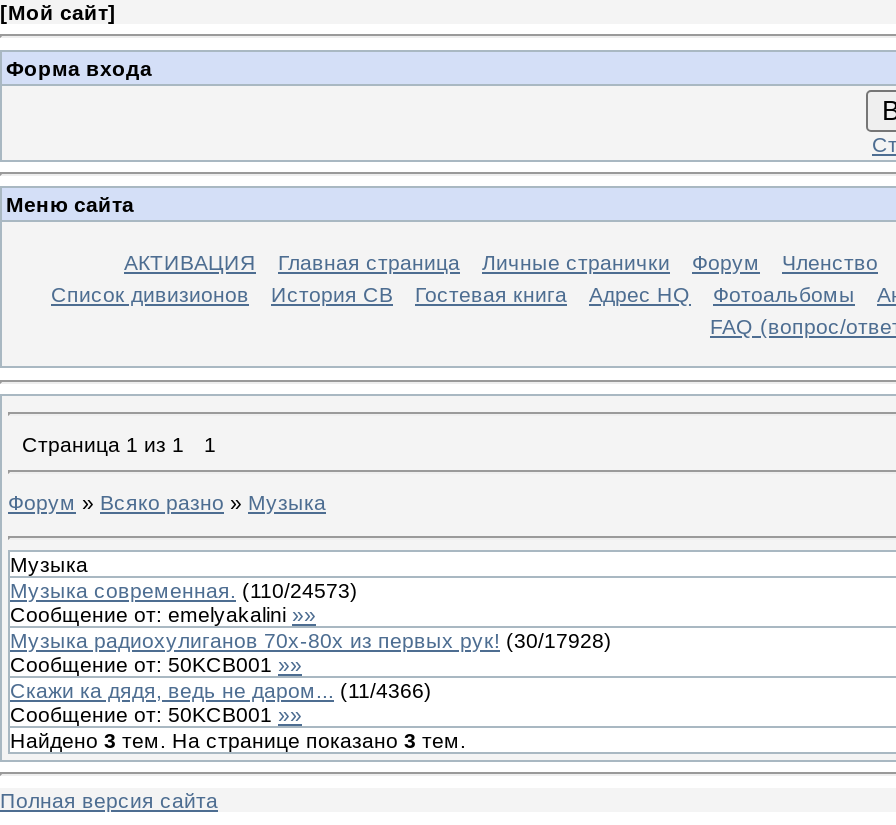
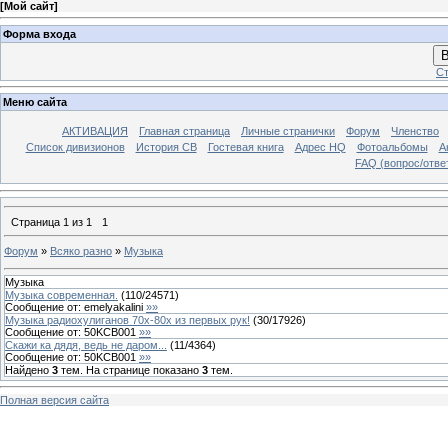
- Музыка современная. (110/24573)
+ Музыка современная. (110/24571)

- Музыка радиохулиганов 70х-80х из первых рук! (30/17928)
+ Музыка радиохулиганов 70х-80х из первых рук! (30/17926)

- Скажи ка дядя, ведь не даром... (11 / 4366)
+ Скажи ка дядя, ведь не даром... (11 / 4364)
